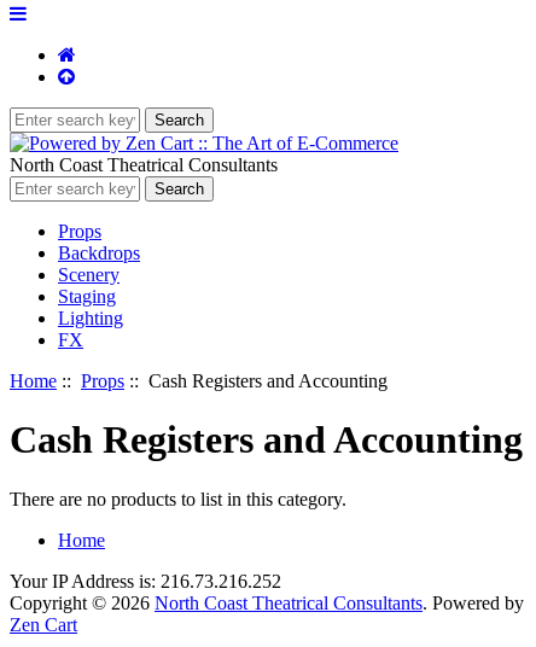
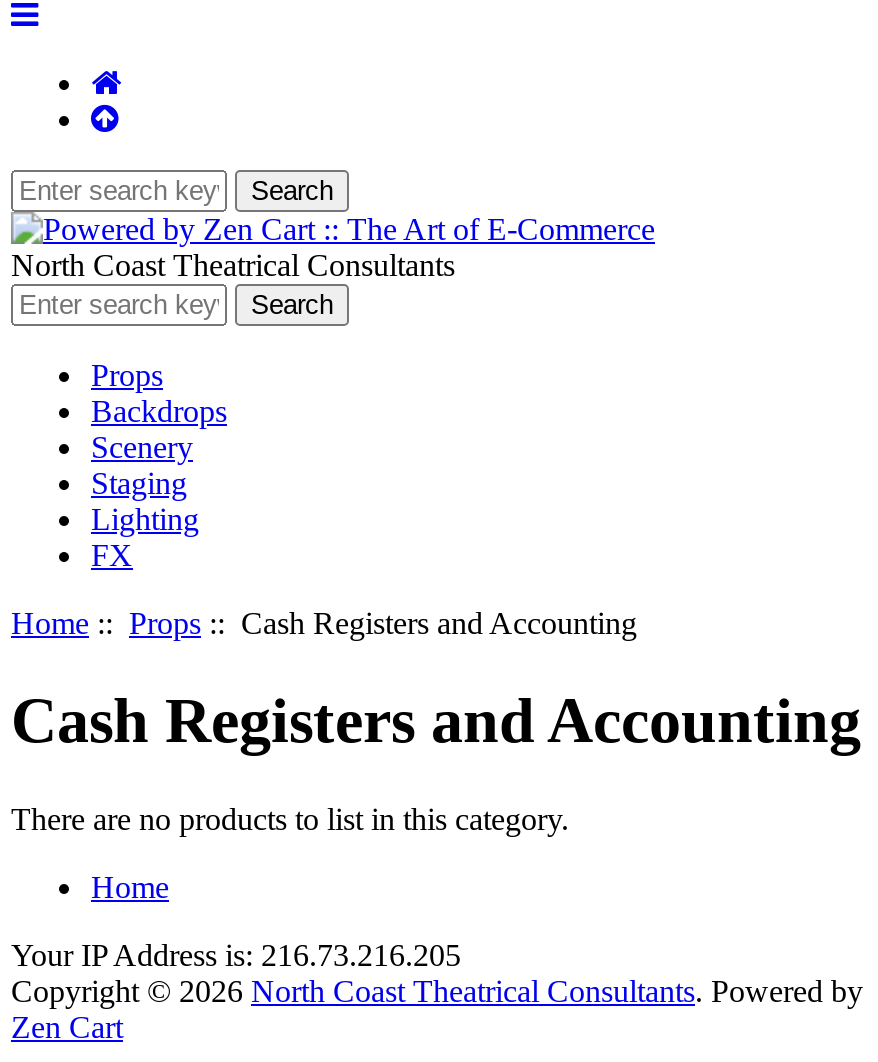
- Your IP Address is: 216.73.216.252
+ Your IP Address is: 216.73.216.205
